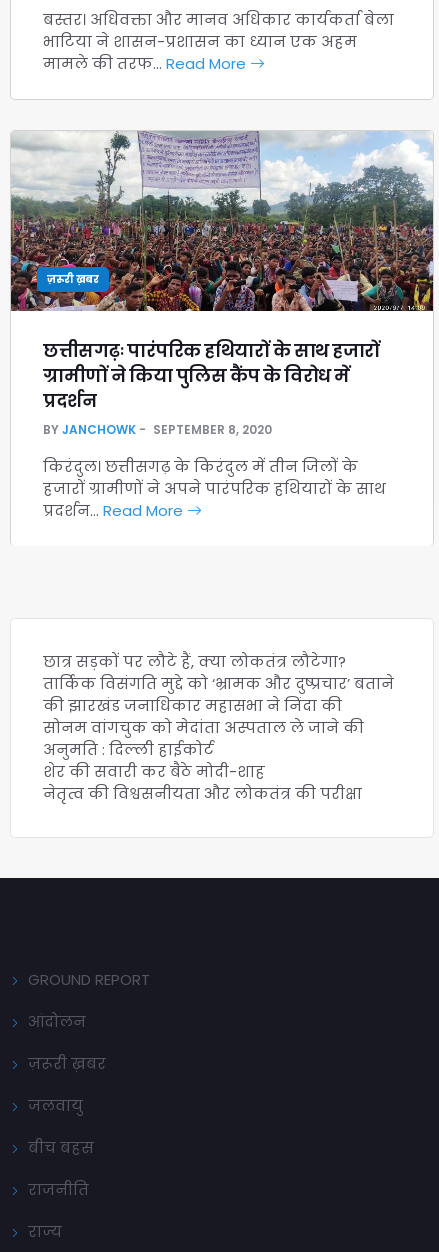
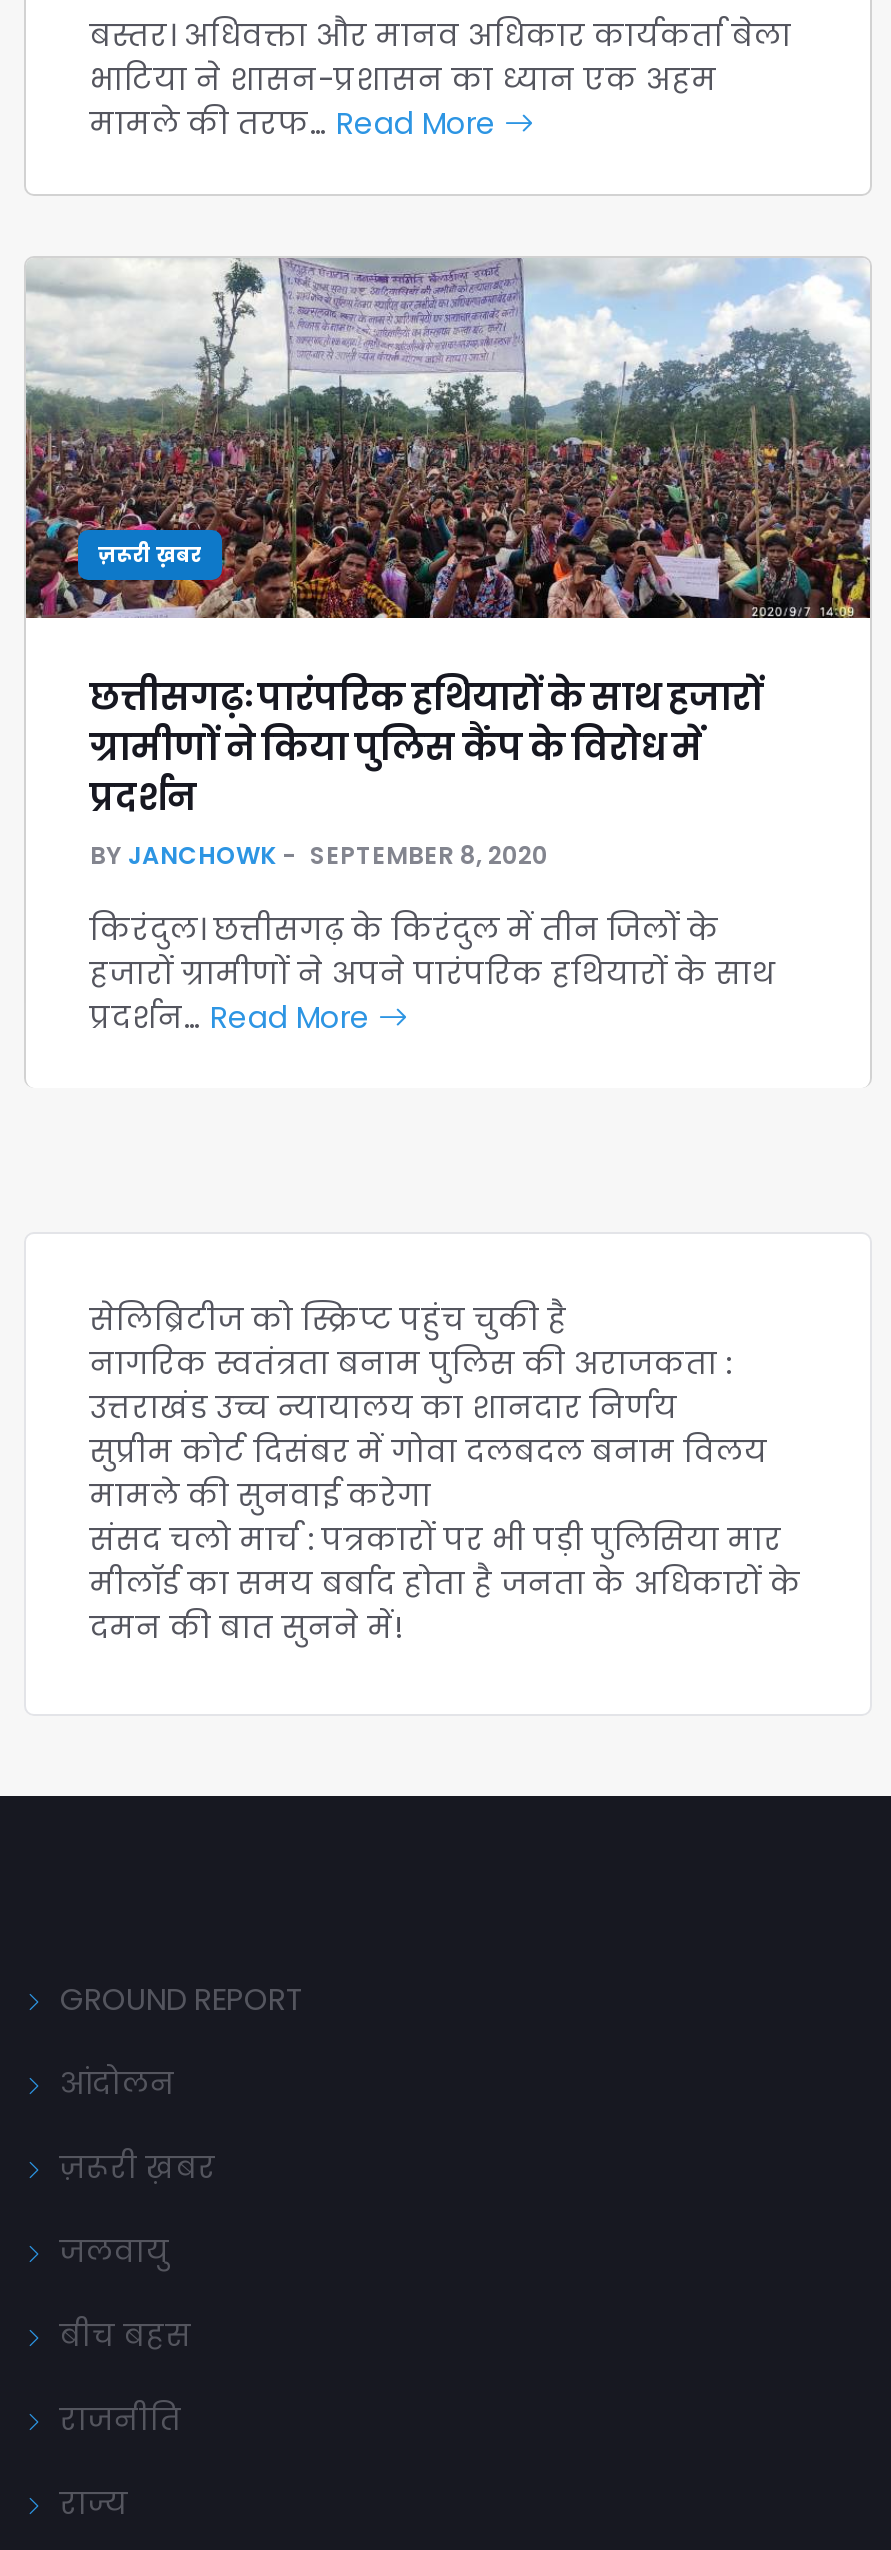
- छात्र सड़कों पर लौटे हैं, क्या लोकतंत्र लौटेगा?
- तार्किक विसंगति मुद्दे को ‘भ्रामक और दुष्प्रचार’ बताने
- की झारखंड जनाधिकार महासभा ने निंदा की
- सोनम वांगचुक को मेदांता अस्पताल ले जाने की
- अनुमति : दिल्ली हाईकोर्ट
- शेर की सवारी कर बैठे मोदी-शाह
- नेतृत्व की विश्वसनीयता और लोकतंत्र की परीक्षा
+ सेलिब्रिटीज को स्क्रिप्ट पहुंच चुकी है
+ नागरिक स्वतंत्रता बनाम पुलिस की अराजकता :
+ उत्तराखंड उच्च न्यायालय का शानदार निर्णय
+ सुप्रीम कोर्ट दिसंबर में गोवा दलबदल बनाम विलय
+ मामले की सुनवाई करेगा
+ संसद चलो मार्च : पत्रकारों पर भी पड़ी पुलिसिया मार
+ मीलॉर्ड का समय बर्बाद होता है जनता के अधिकारों के
+ दमन की बात सुनने में!
